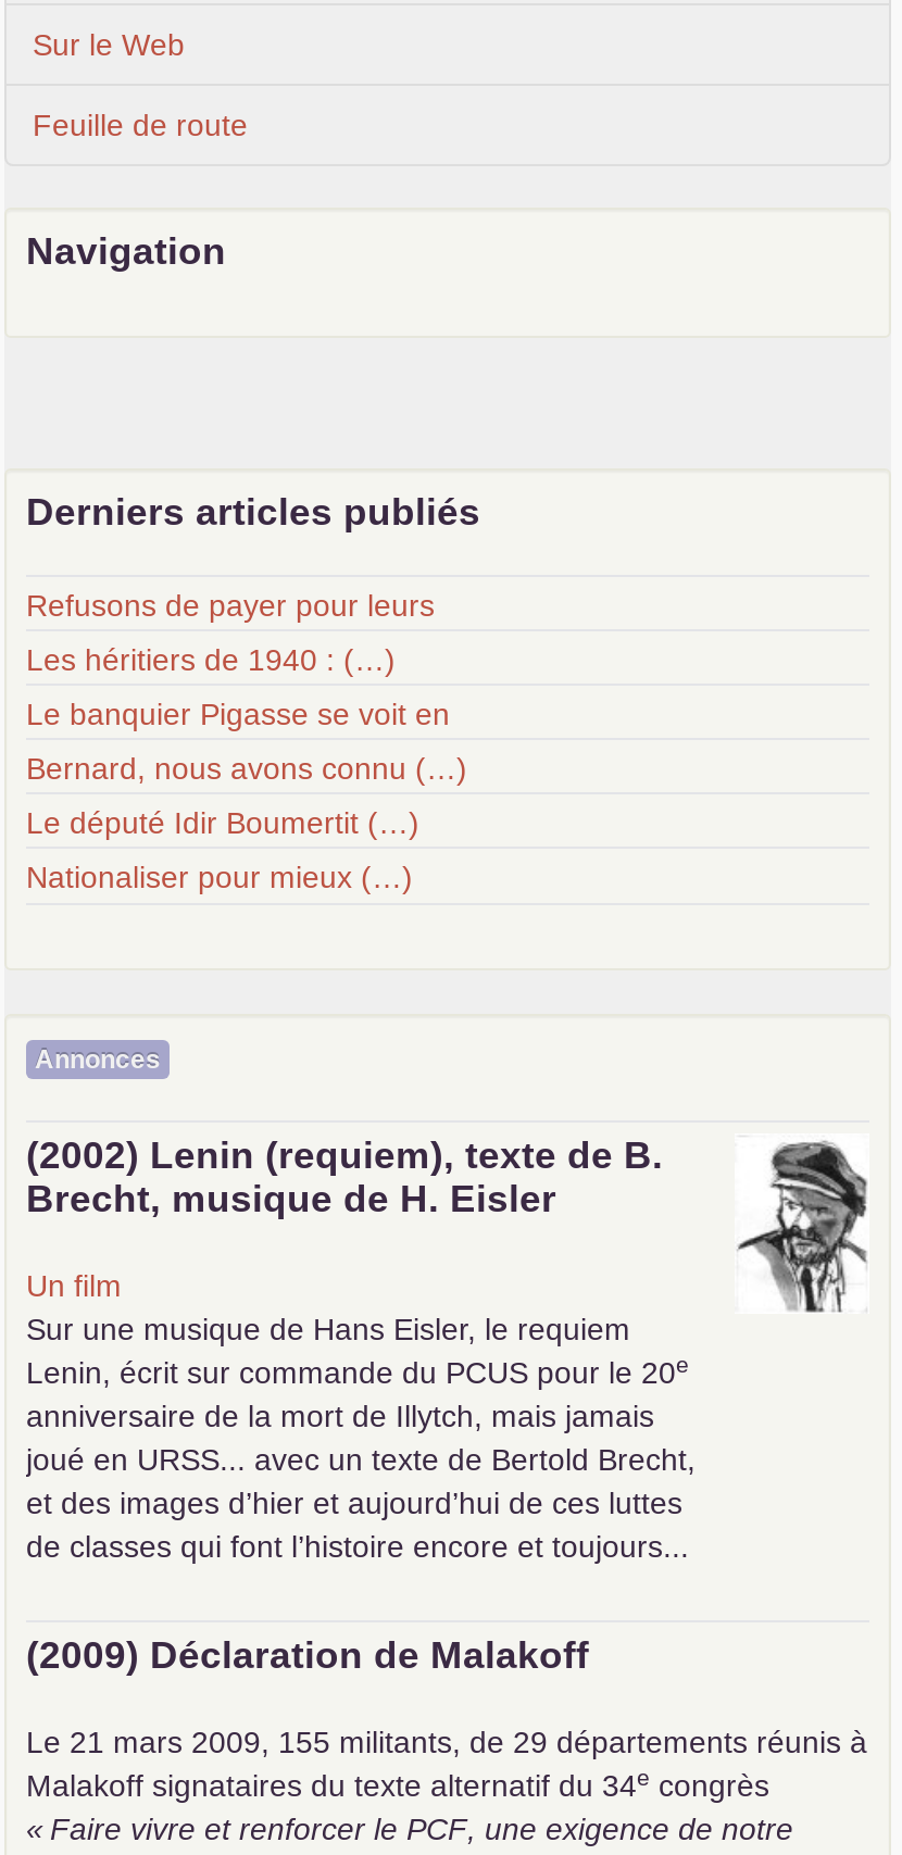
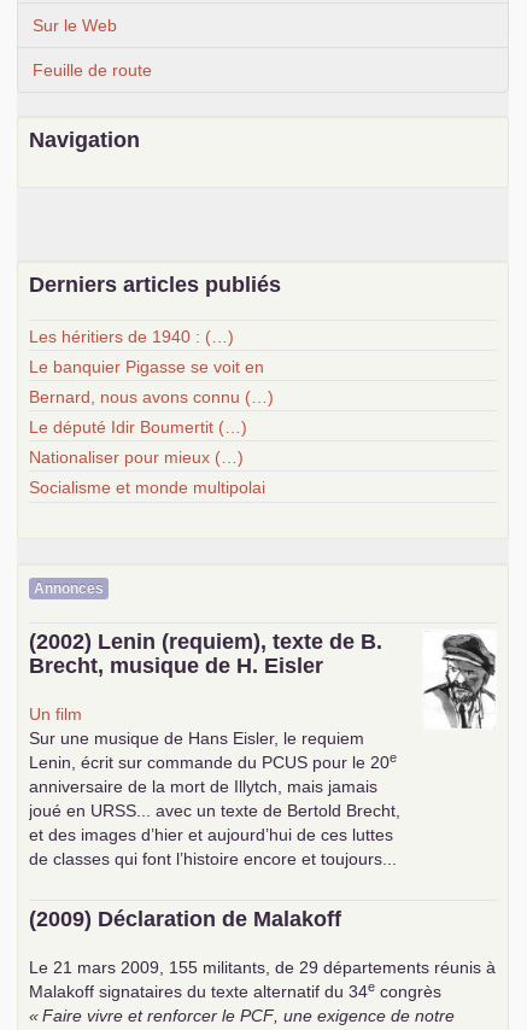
- Refusons de payer pour leurs

moved up: Les héritiers de 1940 : (…) | Le banquier Pigasse se voit en | Bernard, nous avons connu (…) | Le député Idir Boumertit (…) | Nationaliser pour mieux (…)

+ Socialisme et monde multipolai
